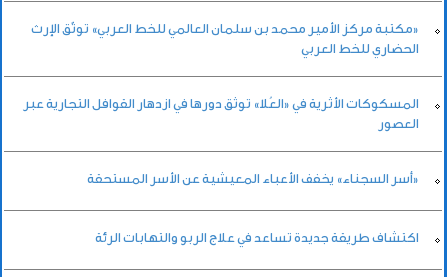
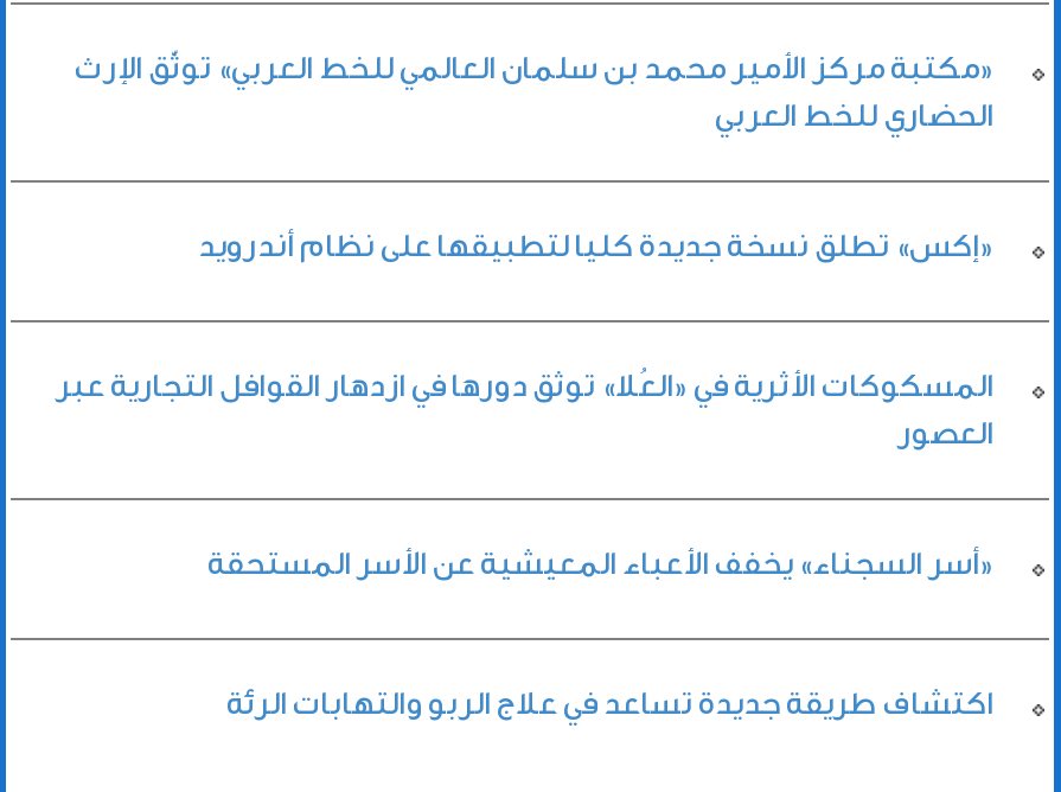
+ «إكس» تطلق نسخة جديدة كليا لتطبيقها على نظام أندرويد
